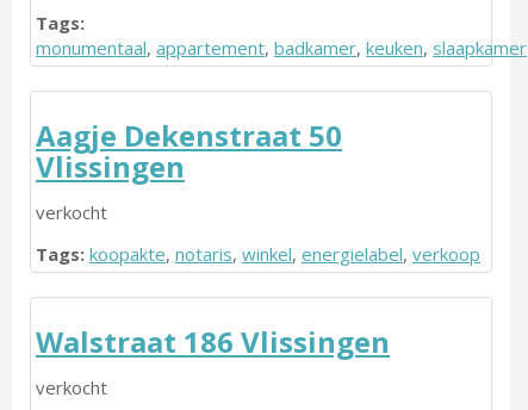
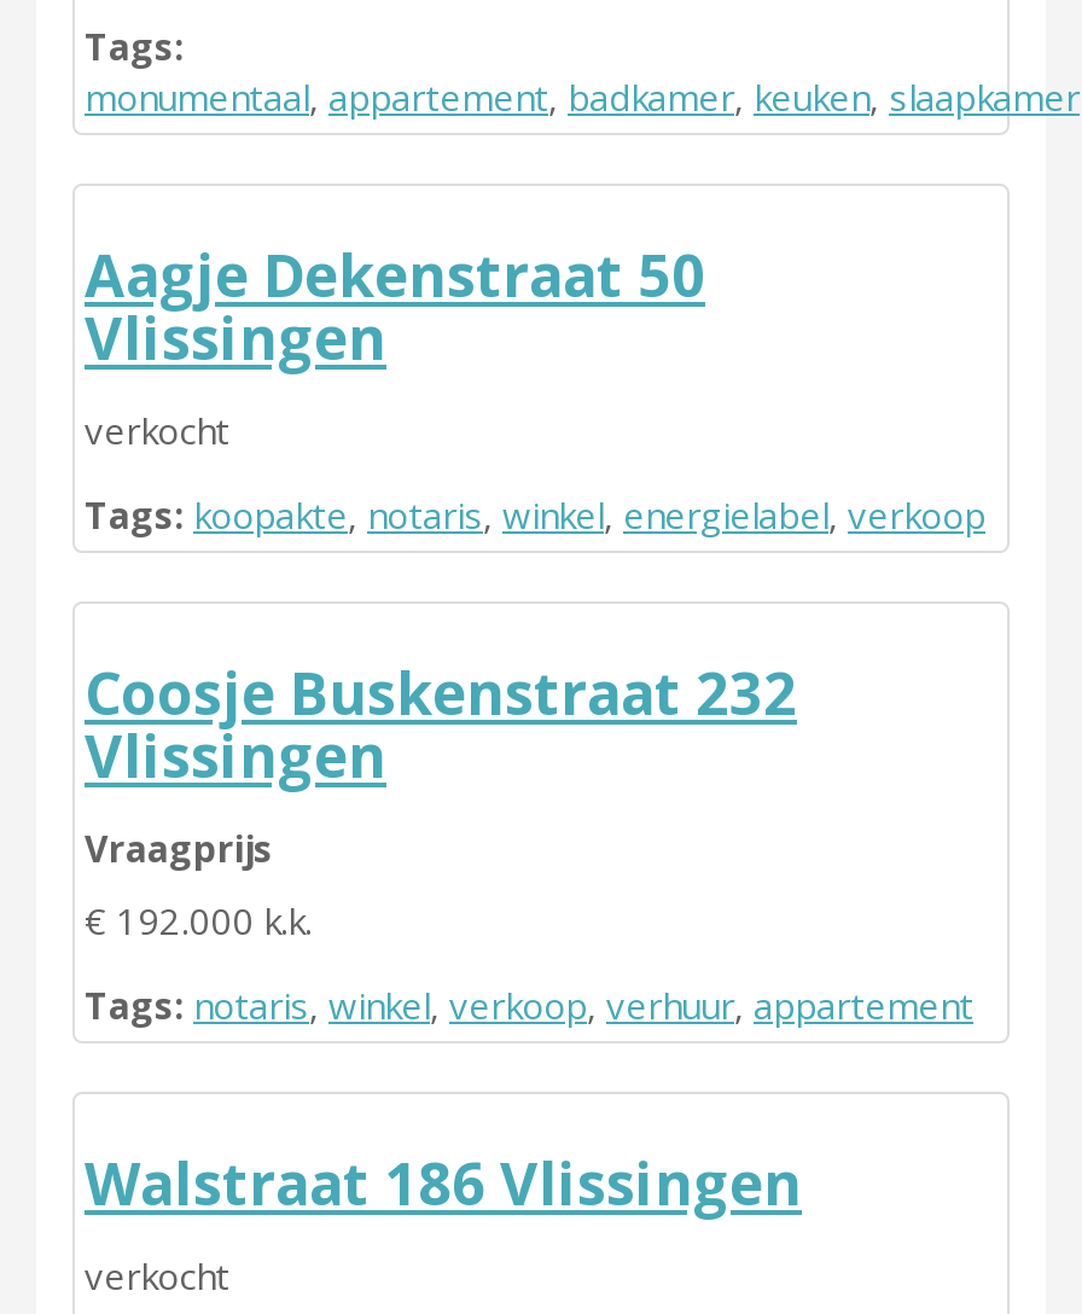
+ Coosje Buskenstraat 232
+ Vlissingen
+ Vraagprijs
+ € 192.000 k.k.
+ Tags: notaris, winkel, verkoop, verhuur, appartement
